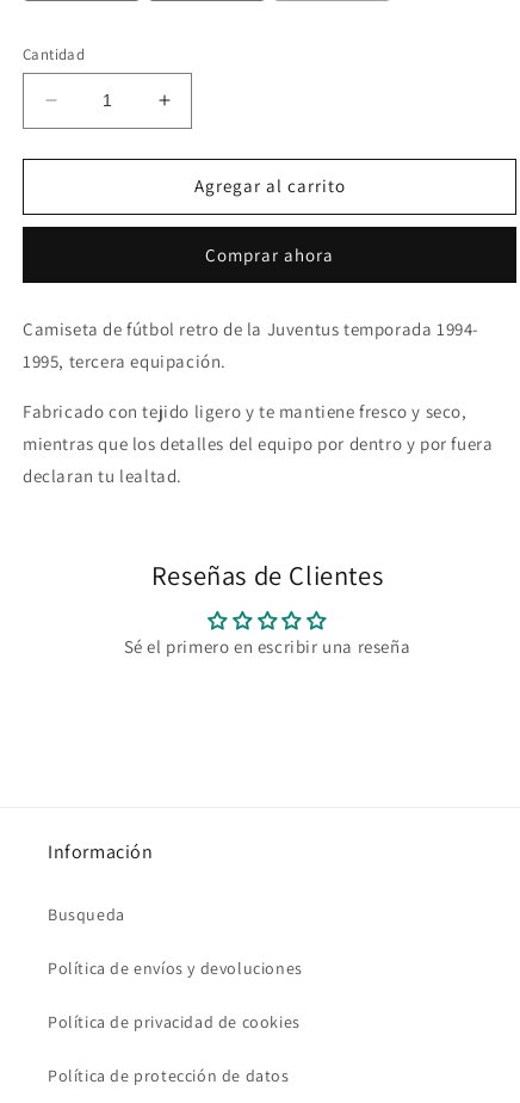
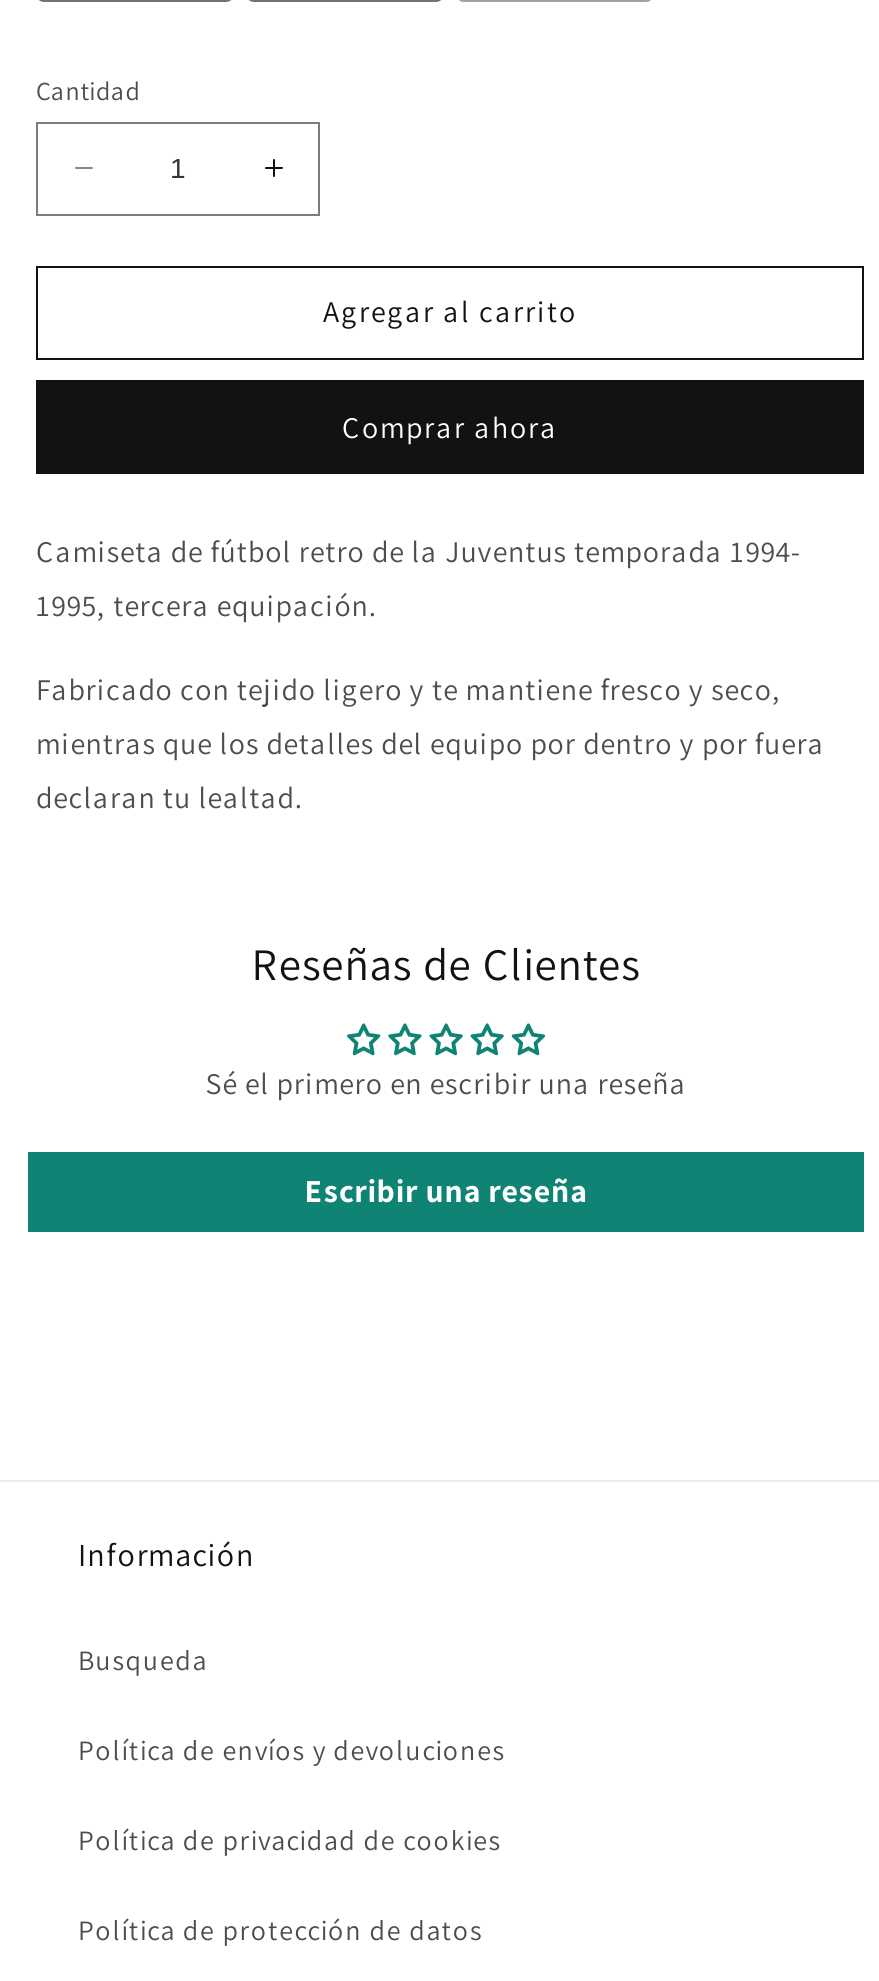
+ Escribir una reseña
